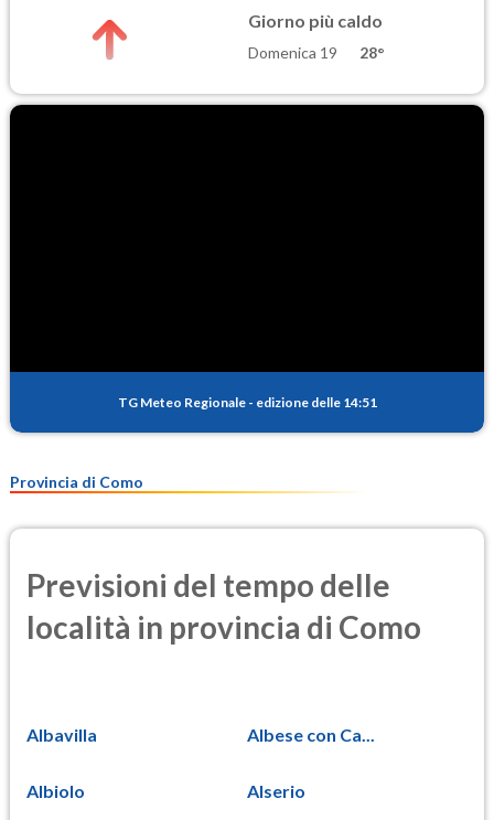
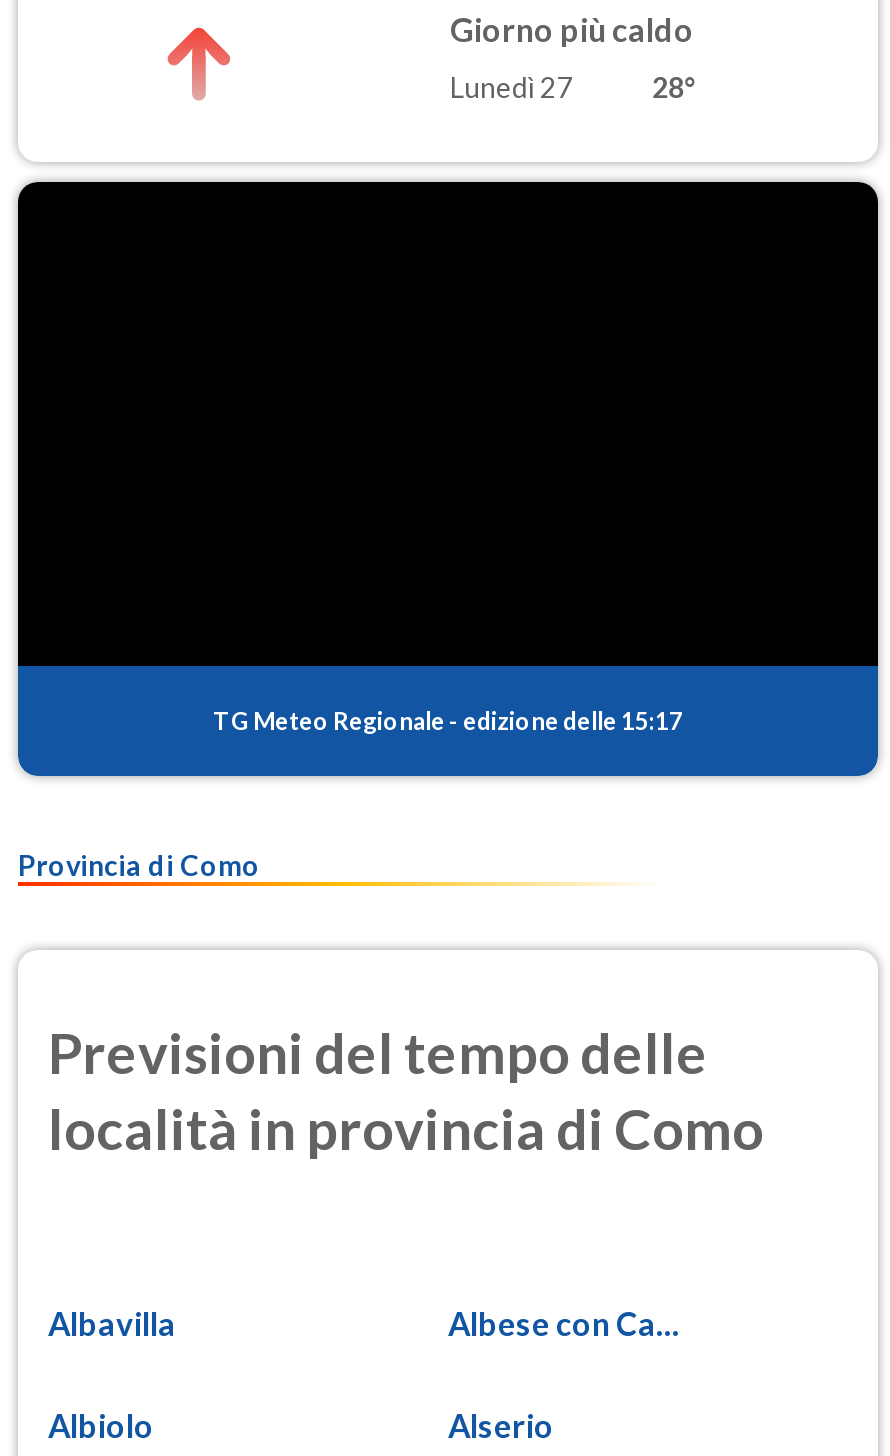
- Domenica 19
+ Lunedì 27

- TG Meteo Regionale - edizione delle 14:51
+ TG Meteo Regionale - edizione delle 15:17
